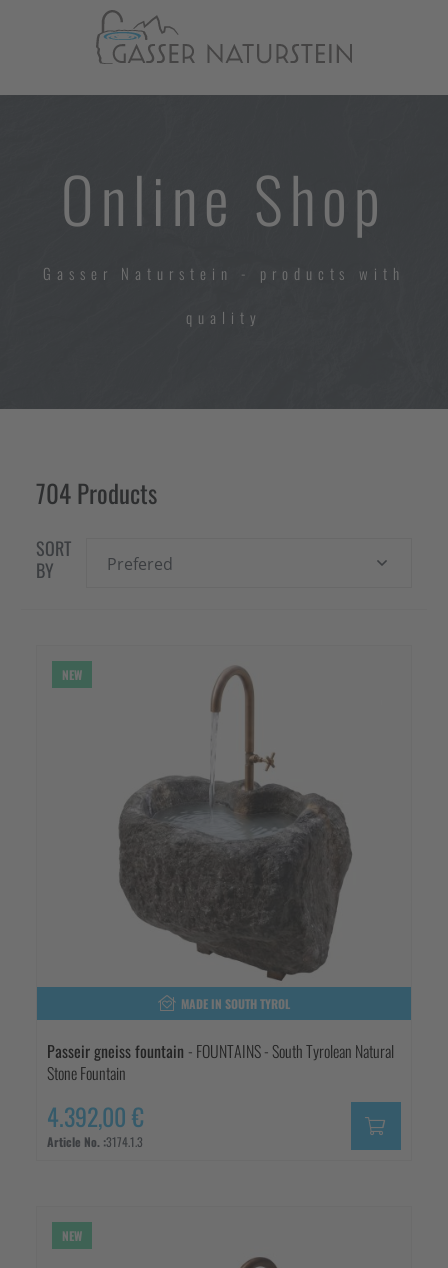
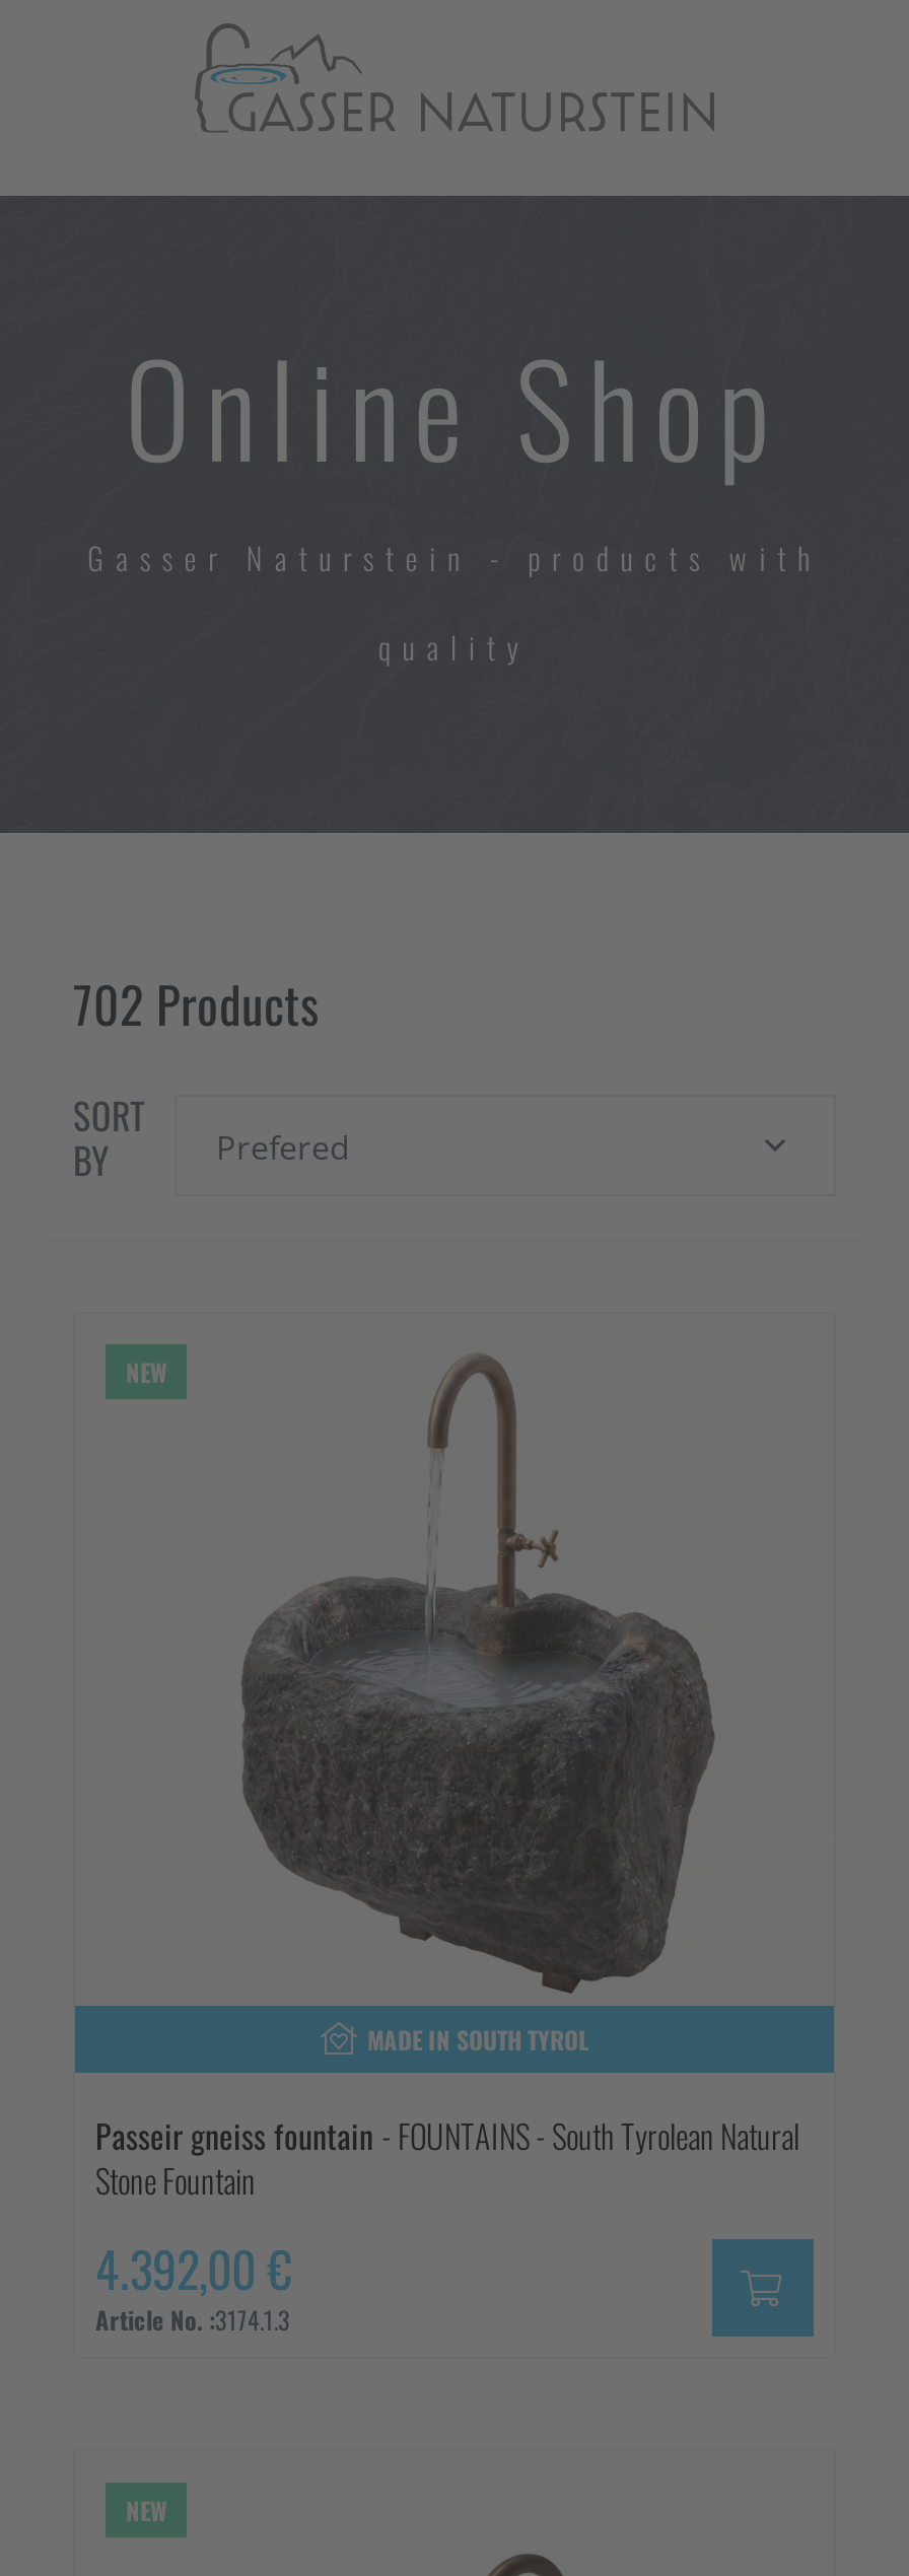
- 704 Products
+ 702 Products
